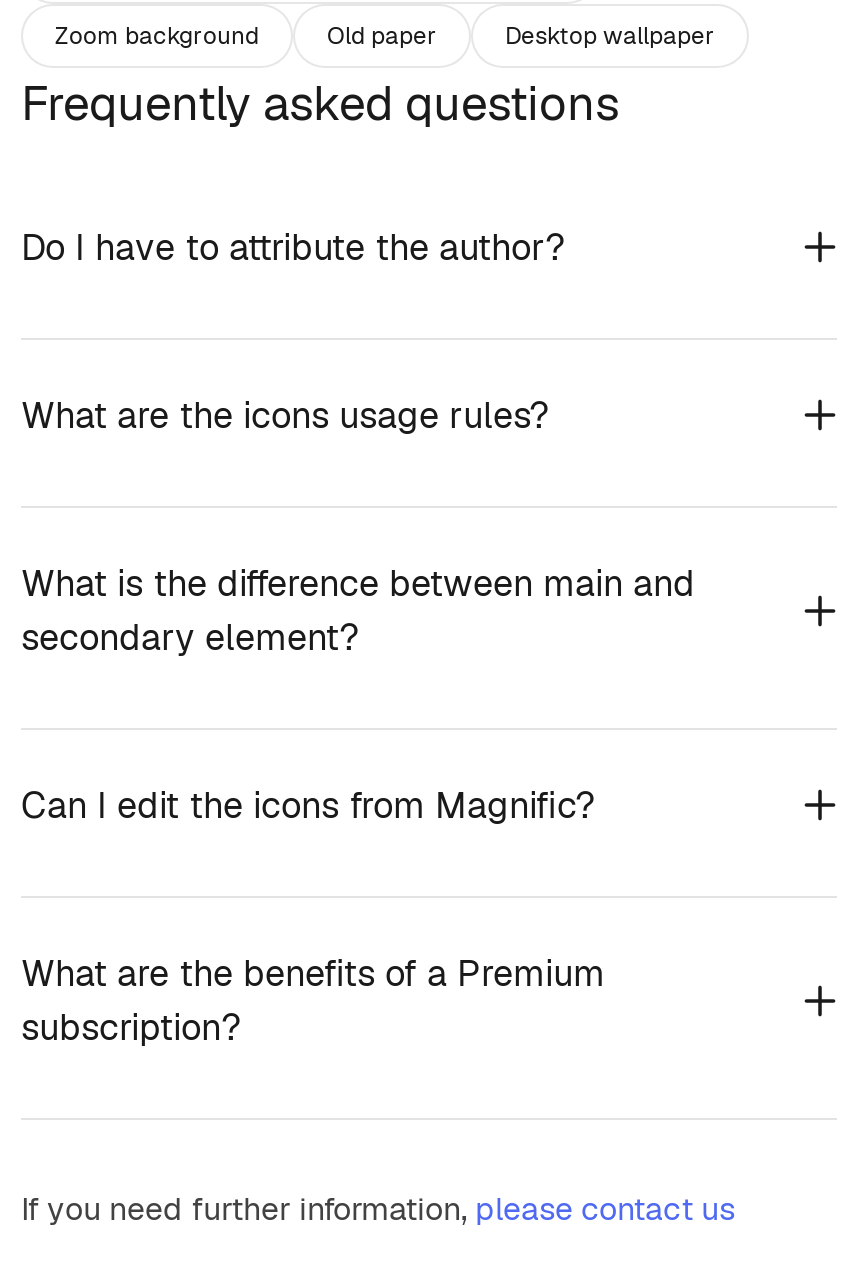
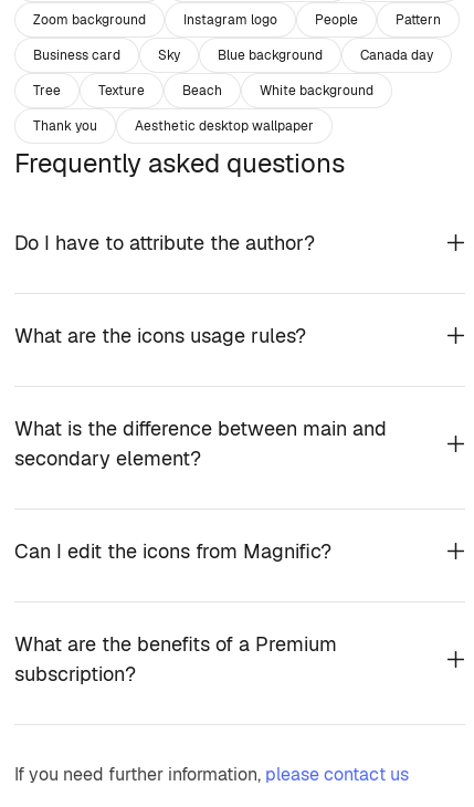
- Old paper
- Desktop wallpaper
+ Instagram logo
+ People
+ Pattern
+ Business card
+ Sky
+ Blue background
+ Canada day
+ Tree
+ Texture
+ Beach
+ White background
+ Thank you
+ Aesthetic desktop wallpaper
